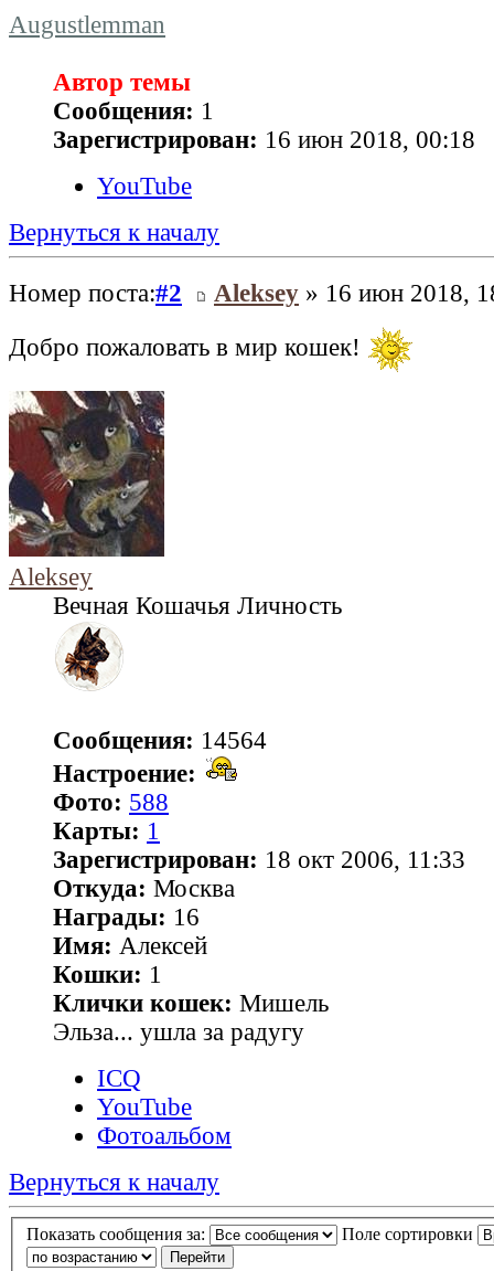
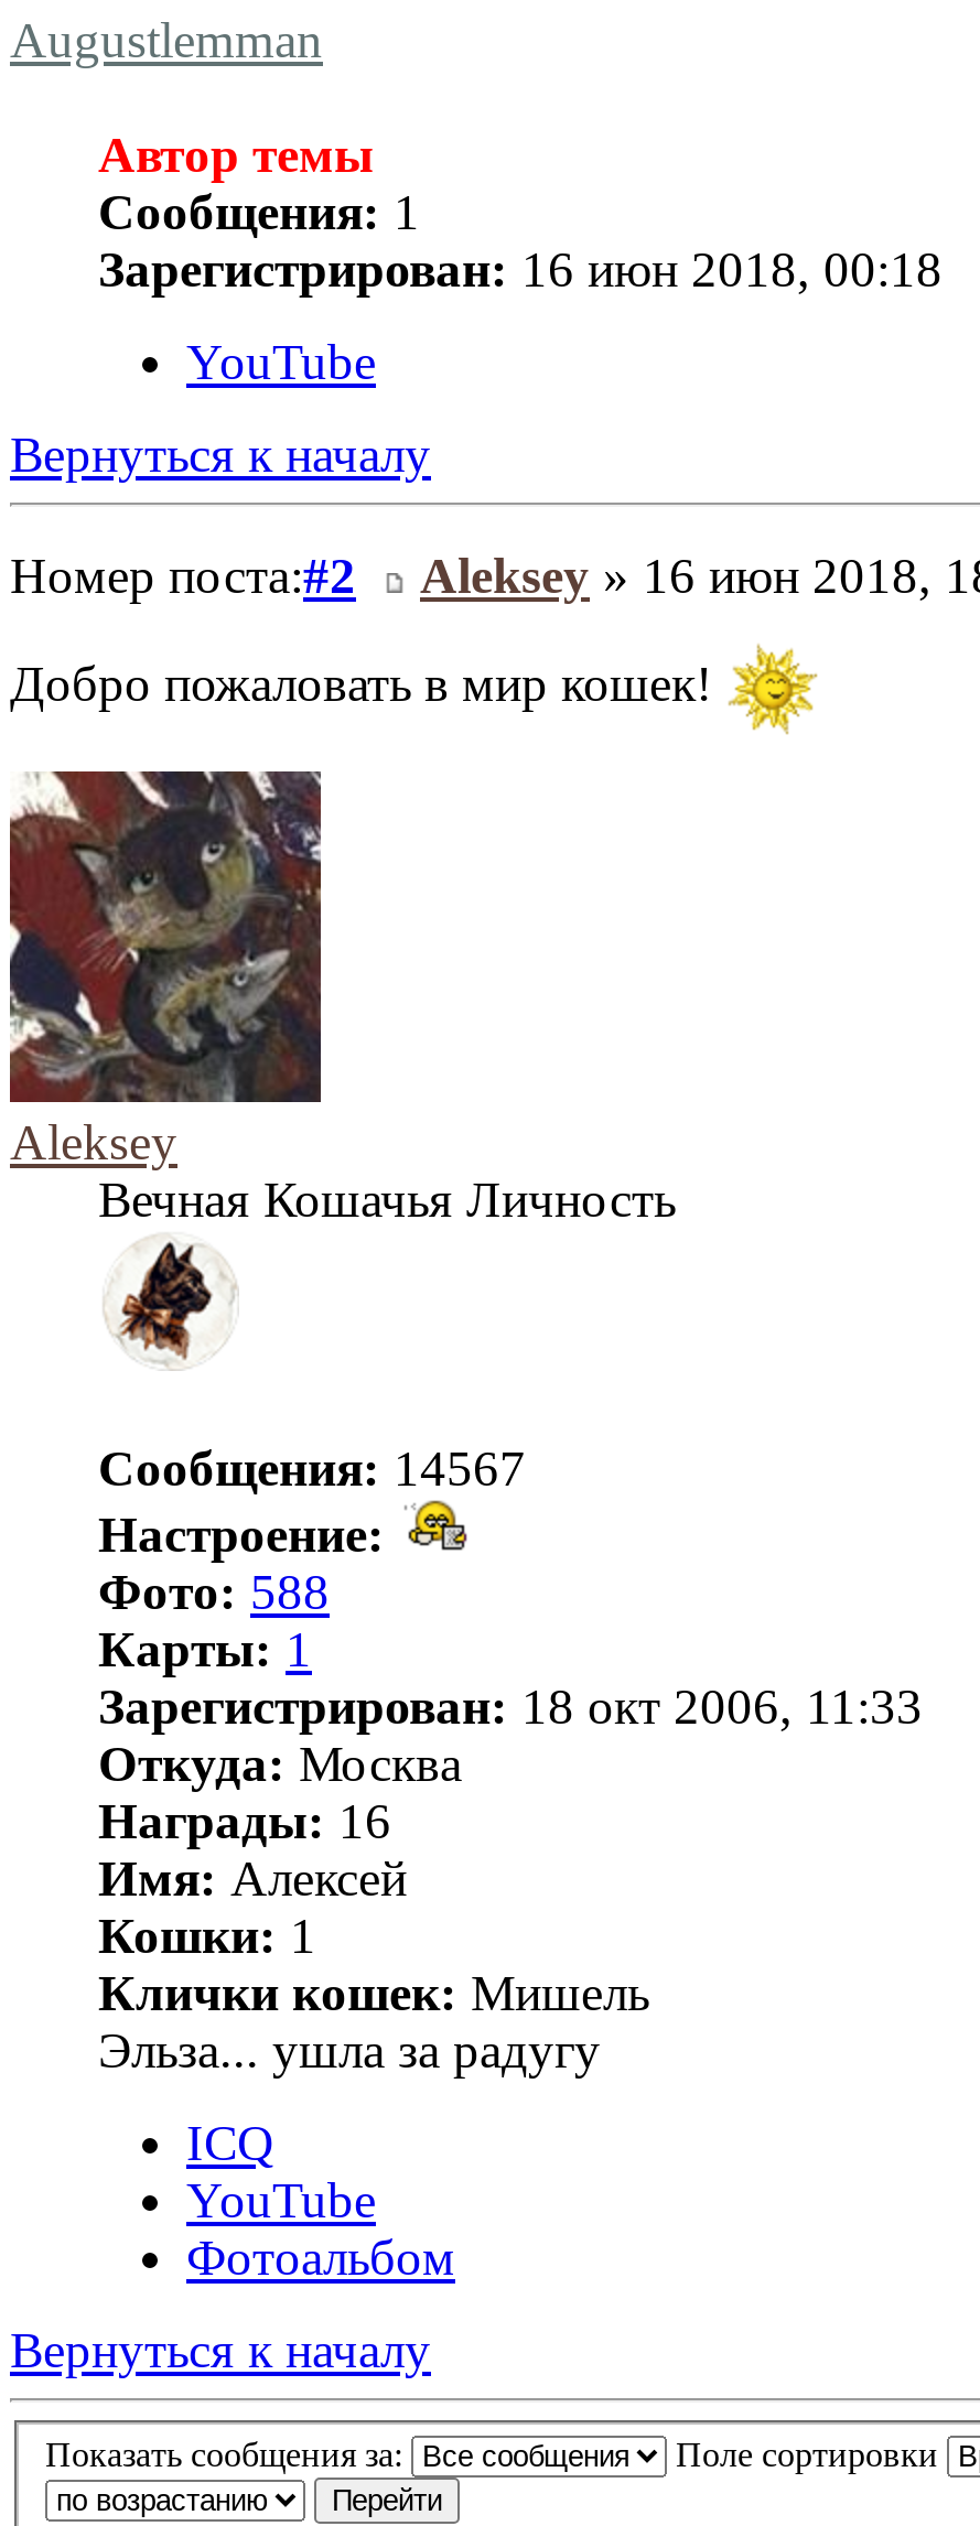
- Сообщения: 14564
+ Сообщения: 14567
